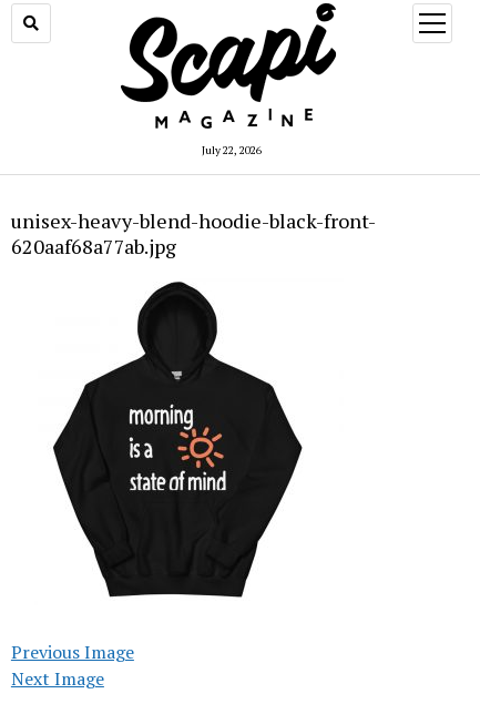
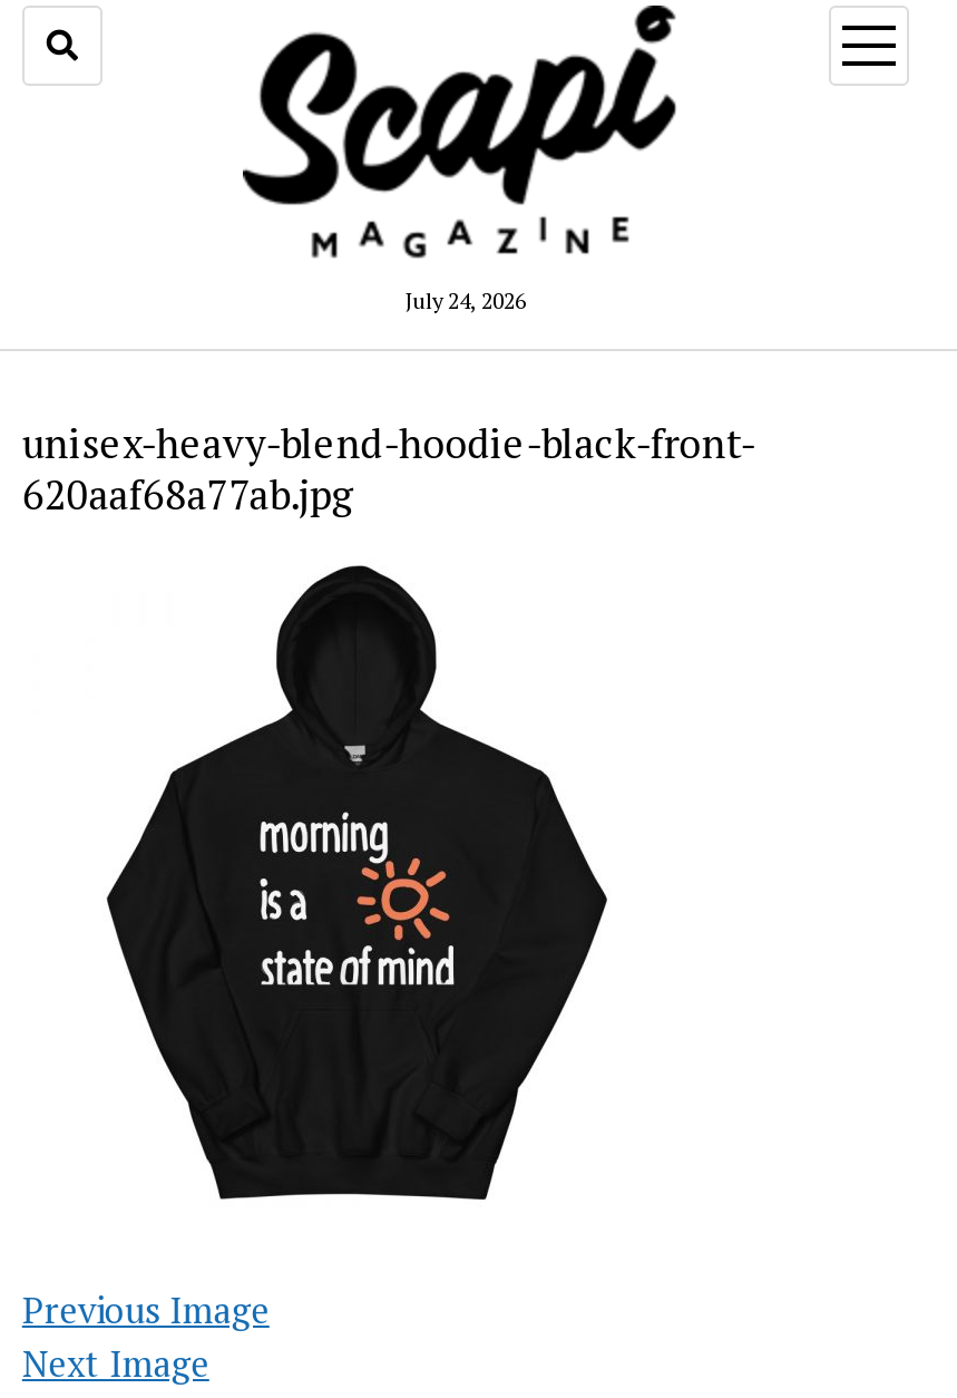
- July 22, 2026
+ July 24, 2026
